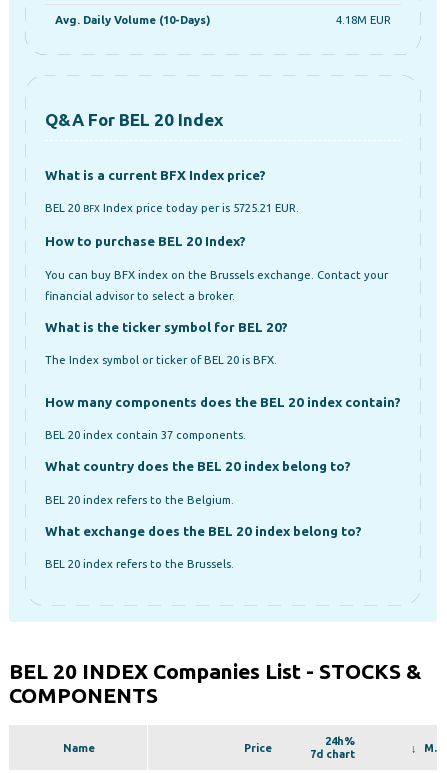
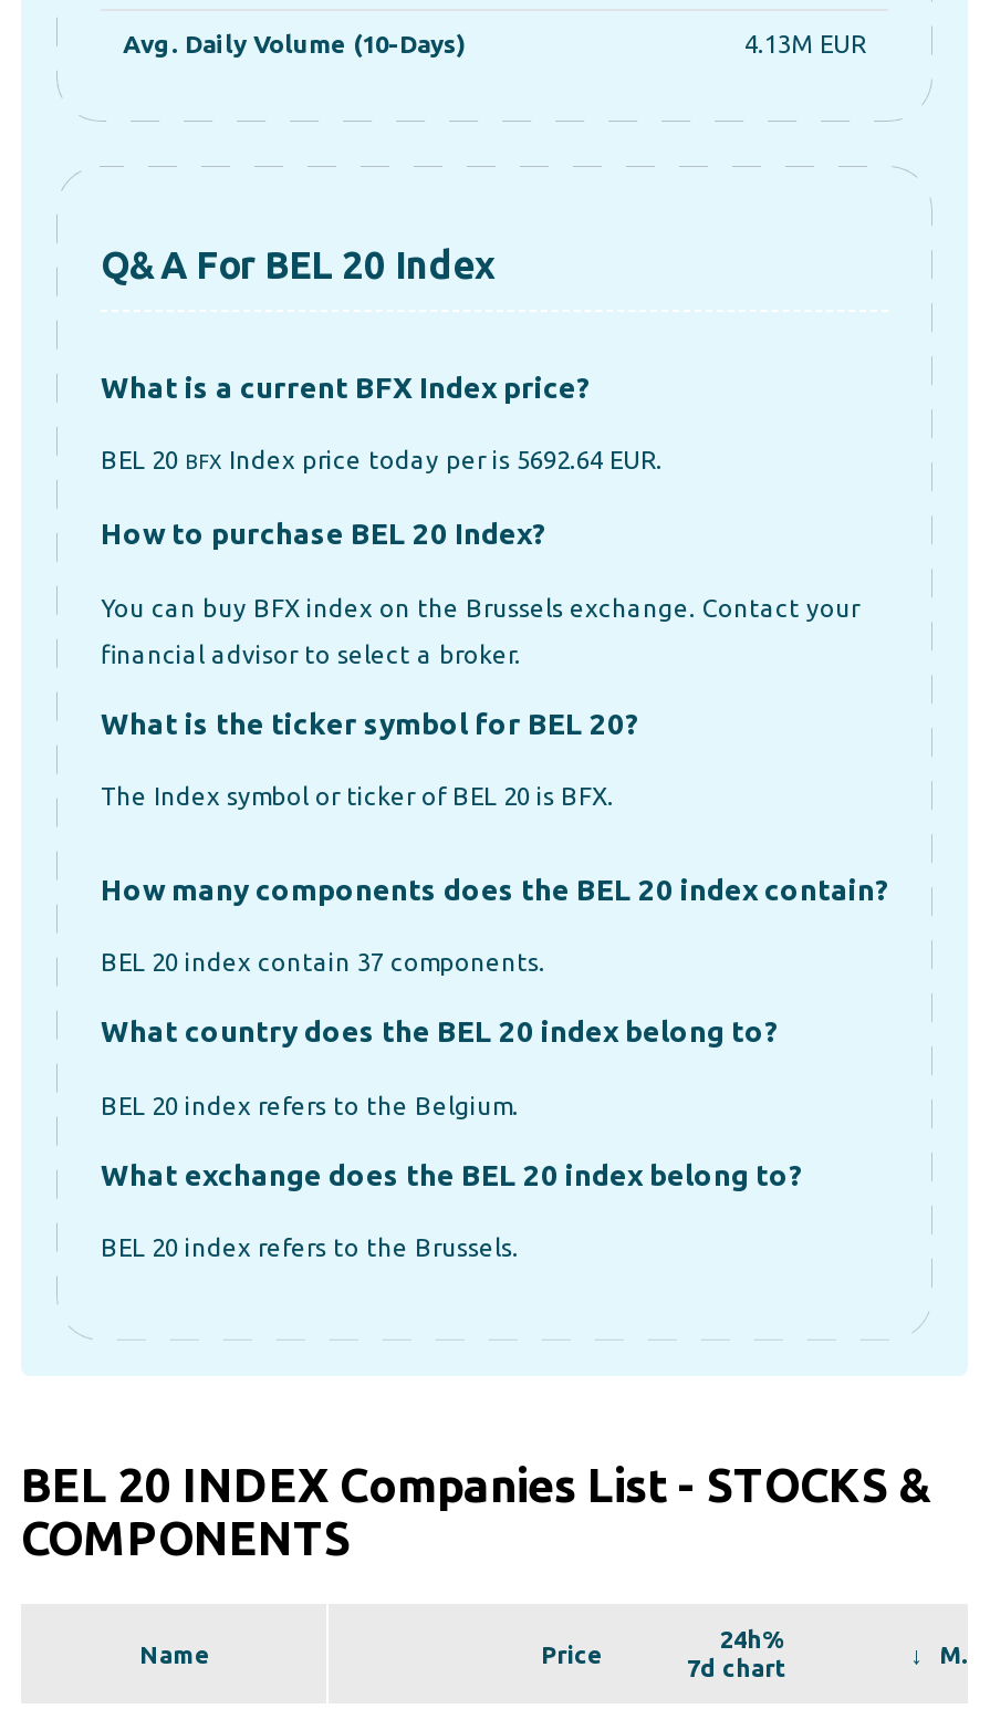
- 4.18M EUR
+ 4.13M EUR

- BEL 20 BFX Index price today per is 5725.21 EUR.
+ BEL 20 BFX Index price today per is 5692.64 EUR.
